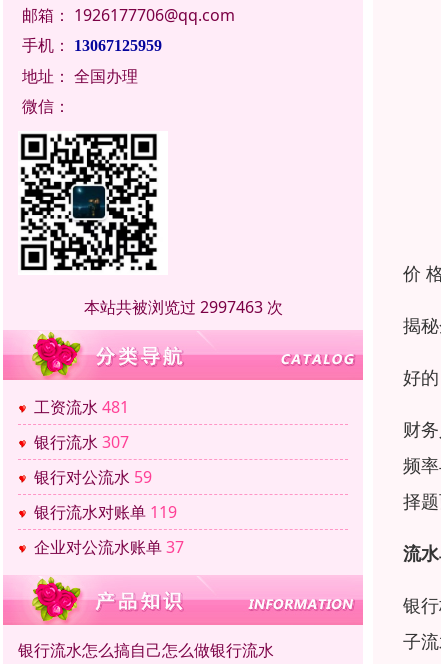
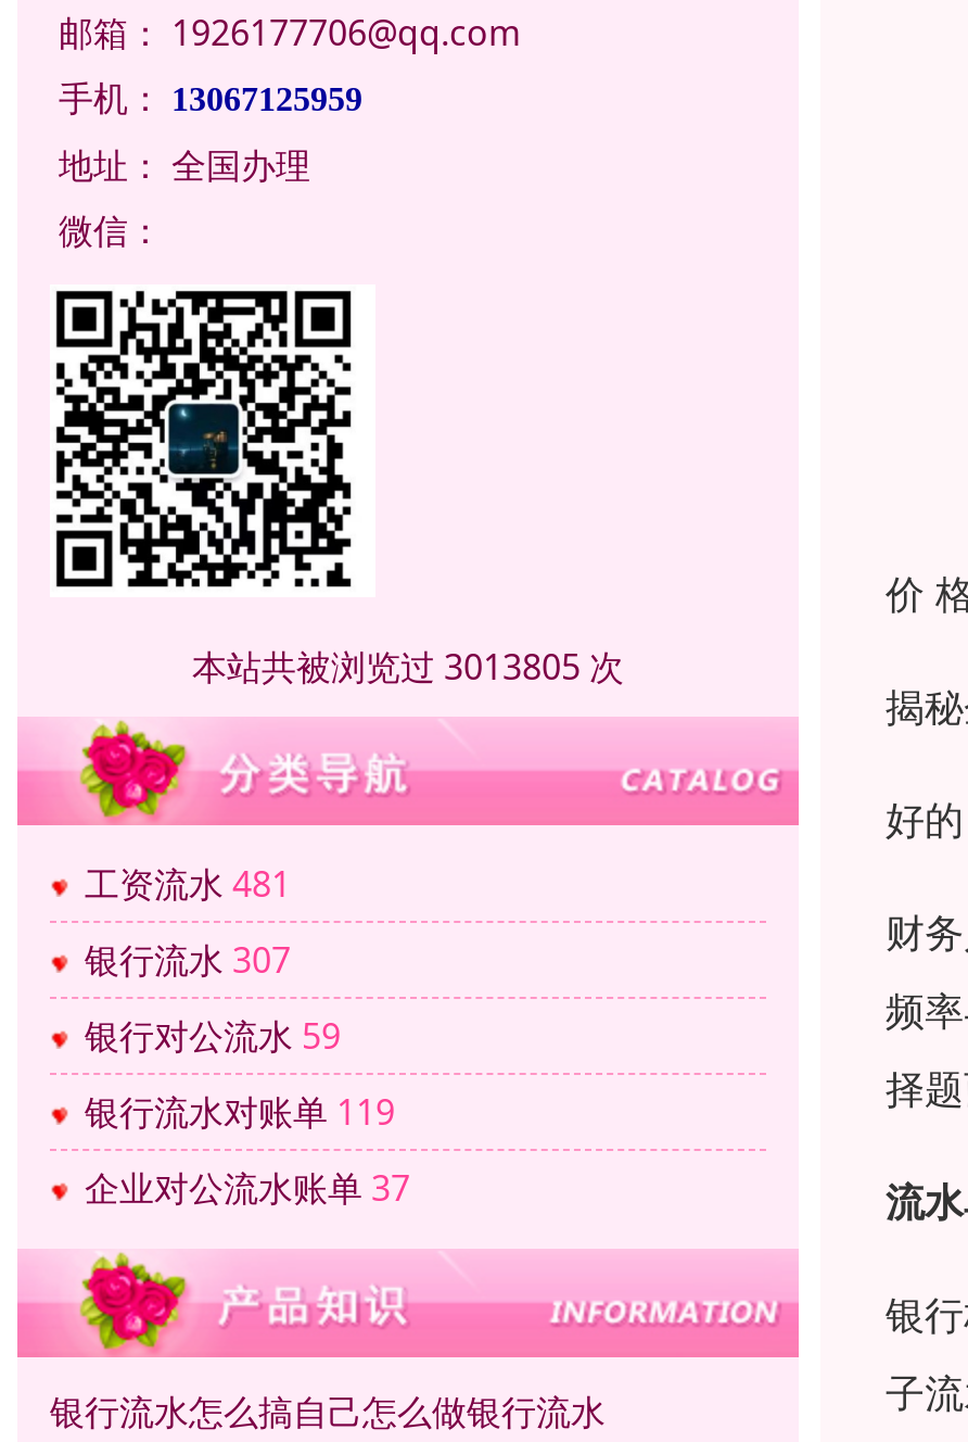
- 本站共被浏览过 2997463 次
+ 本站共被浏览过 3013805 次
